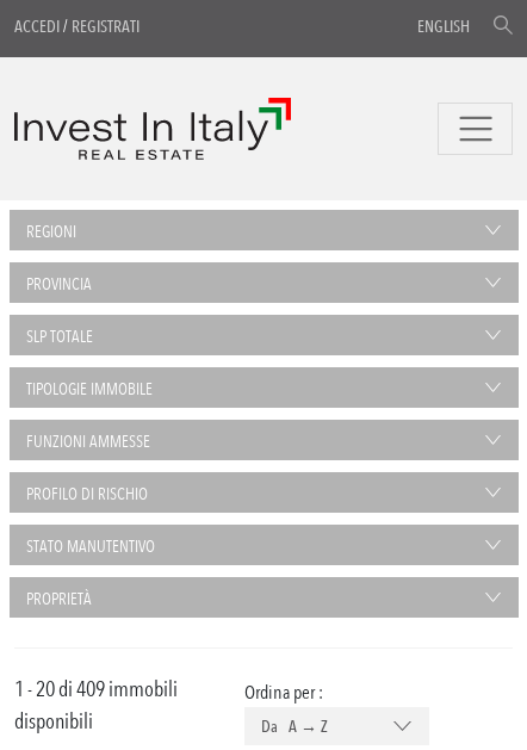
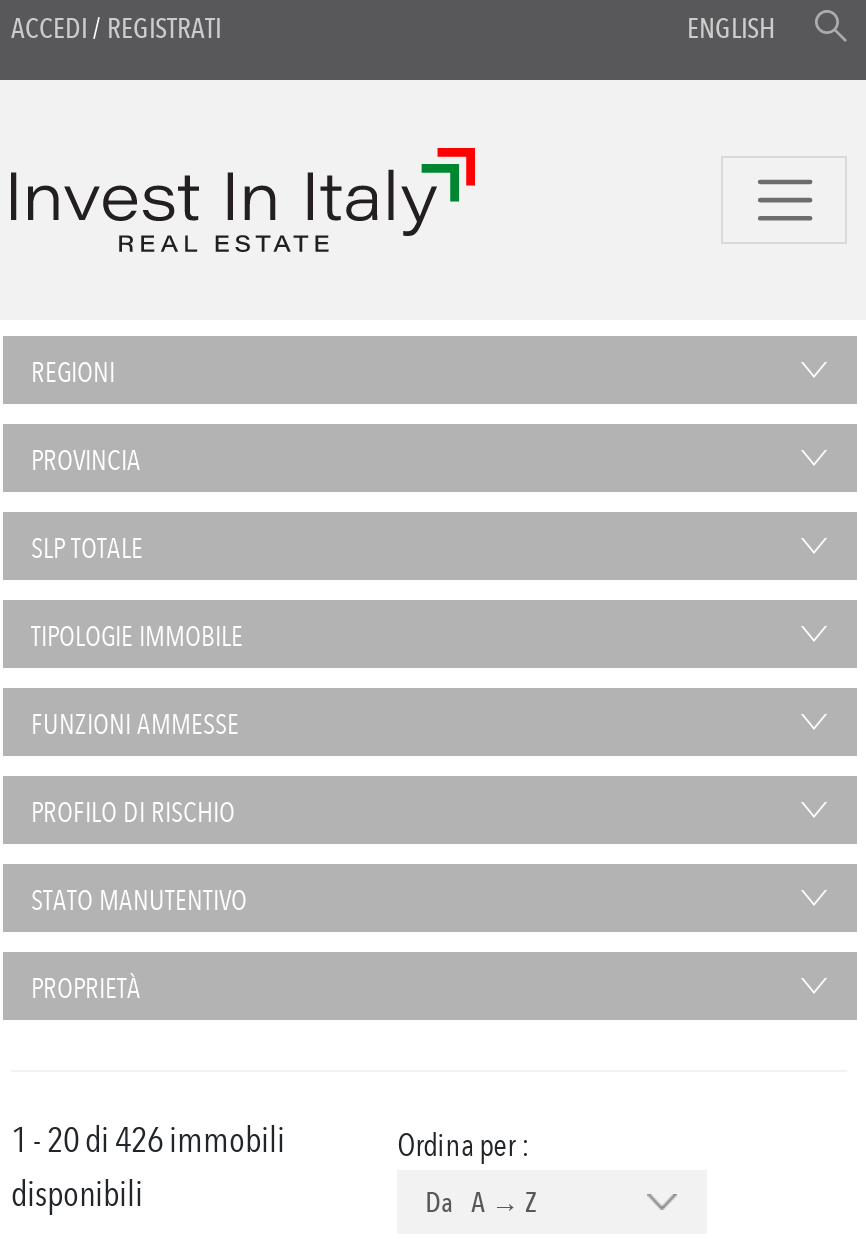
- 1 - 20 di 409 immobili
+ 1 - 20 di 426 immobili
